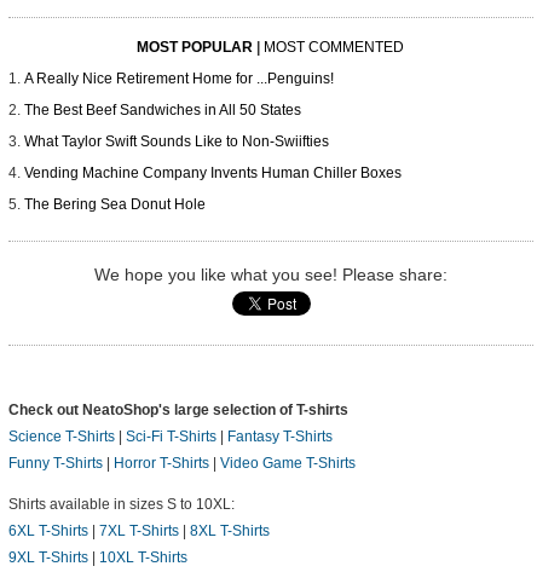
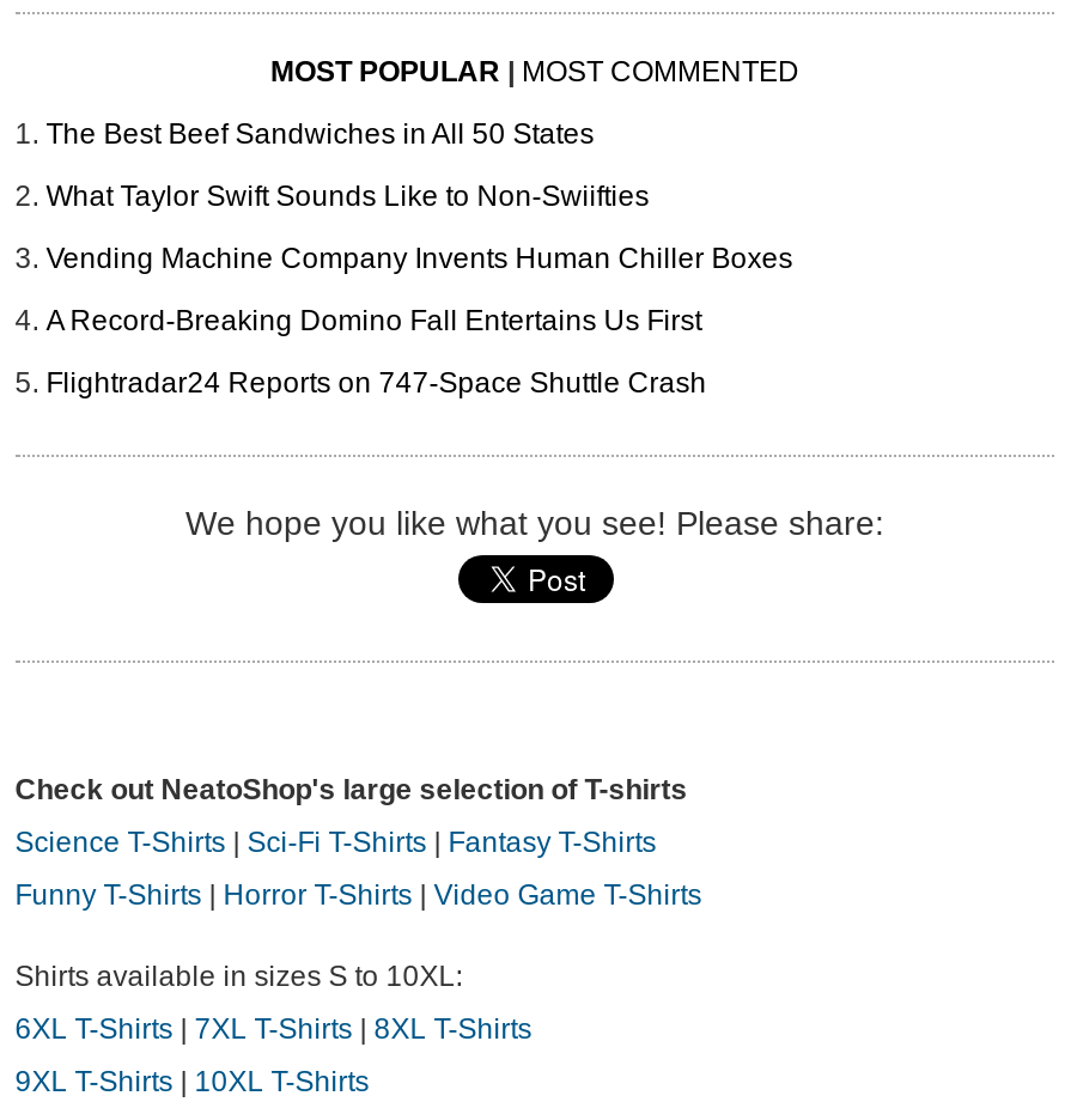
- A Really Nice Retirement Home for ...Penguins!

moved up: The Best Beef Sandwiches in All 50 States | What Taylor Swift Sounds Like to Non-Swiifties | Vending Machine Company Invents Human Chiller Boxes

- The Bering Sea Donut Hole
+ A Record-Breaking Domino Fall Entertains Us First
+ Flightradar24 Reports on 747-Space Shuttle Crash
